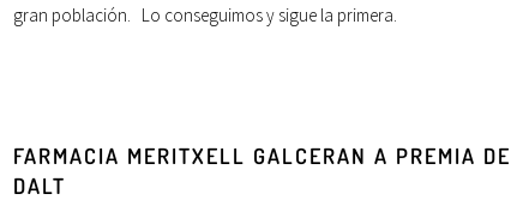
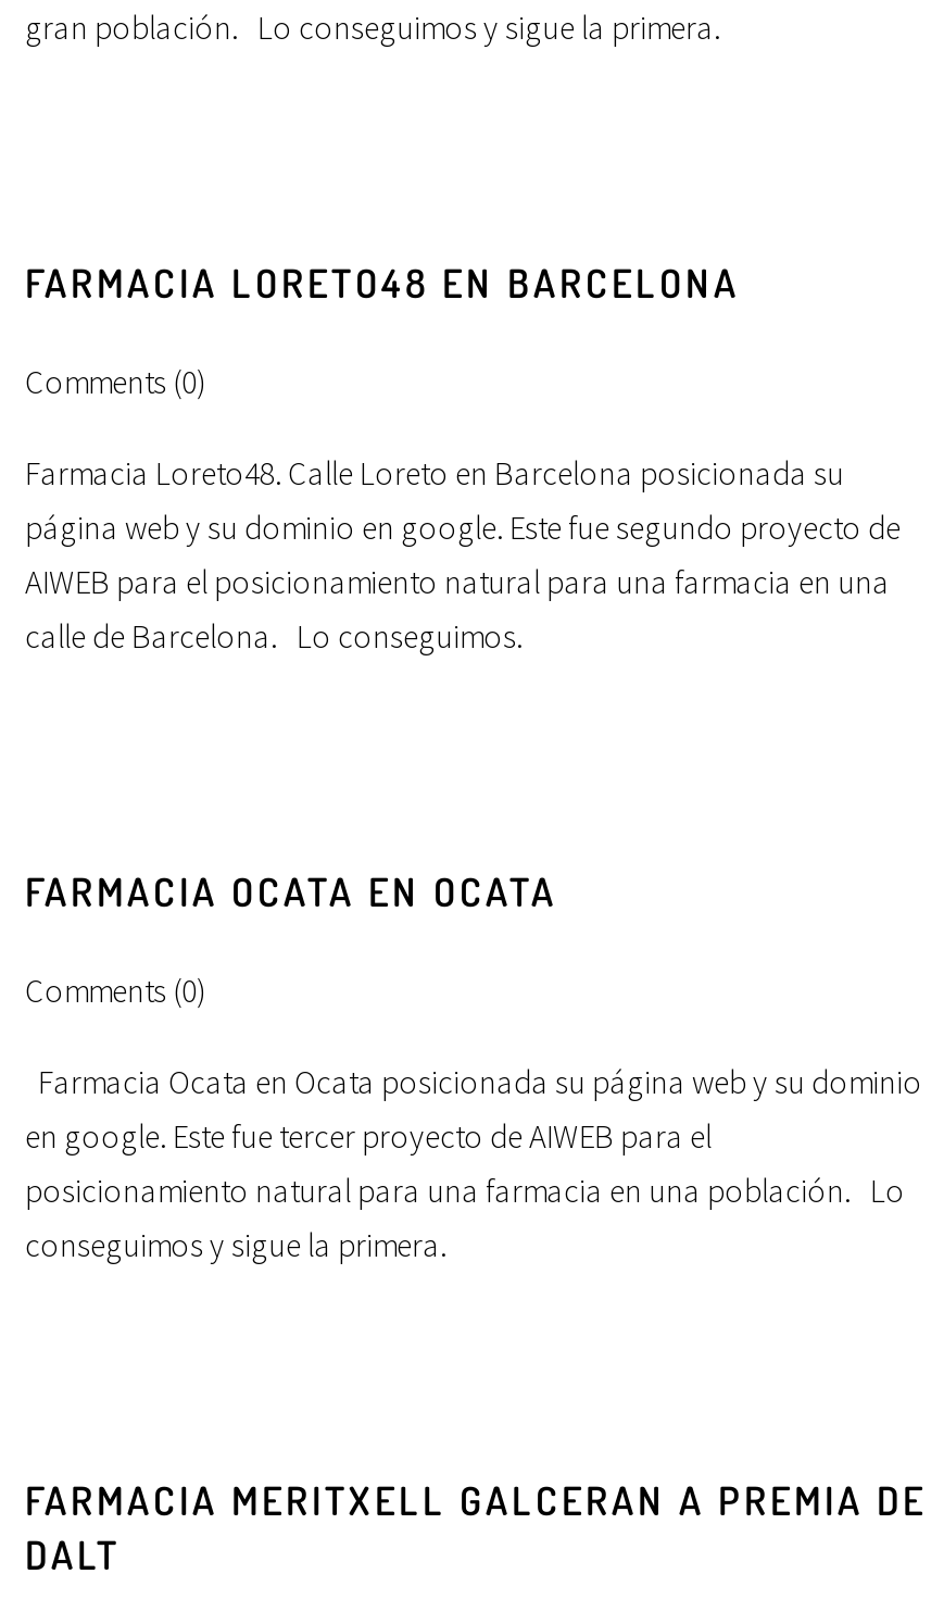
+ FARMACIA LORETO48 EN BARCELONA
+ Comments (0)
+ Farmacia Loreto48. Calle Loreto en Barcelona posicionada su
+ página web y su dominio en google. Este fue segundo proyecto de
+ AIWEB para el posicionamiento natural para una farmacia en una
+ calle de Barcelona. Lo conseguimos.

+ FARMACIA OCATA EN OCATA
+ Comments (0)
+ Farmacia Ocata en Ocata posicionada su página web y su dominio
+ en google. Este fue tercer proyecto de AIWEB para el
+ posicionamiento natural para una farmacia en una población. Lo
+ conseguimos y sigue la primera.
